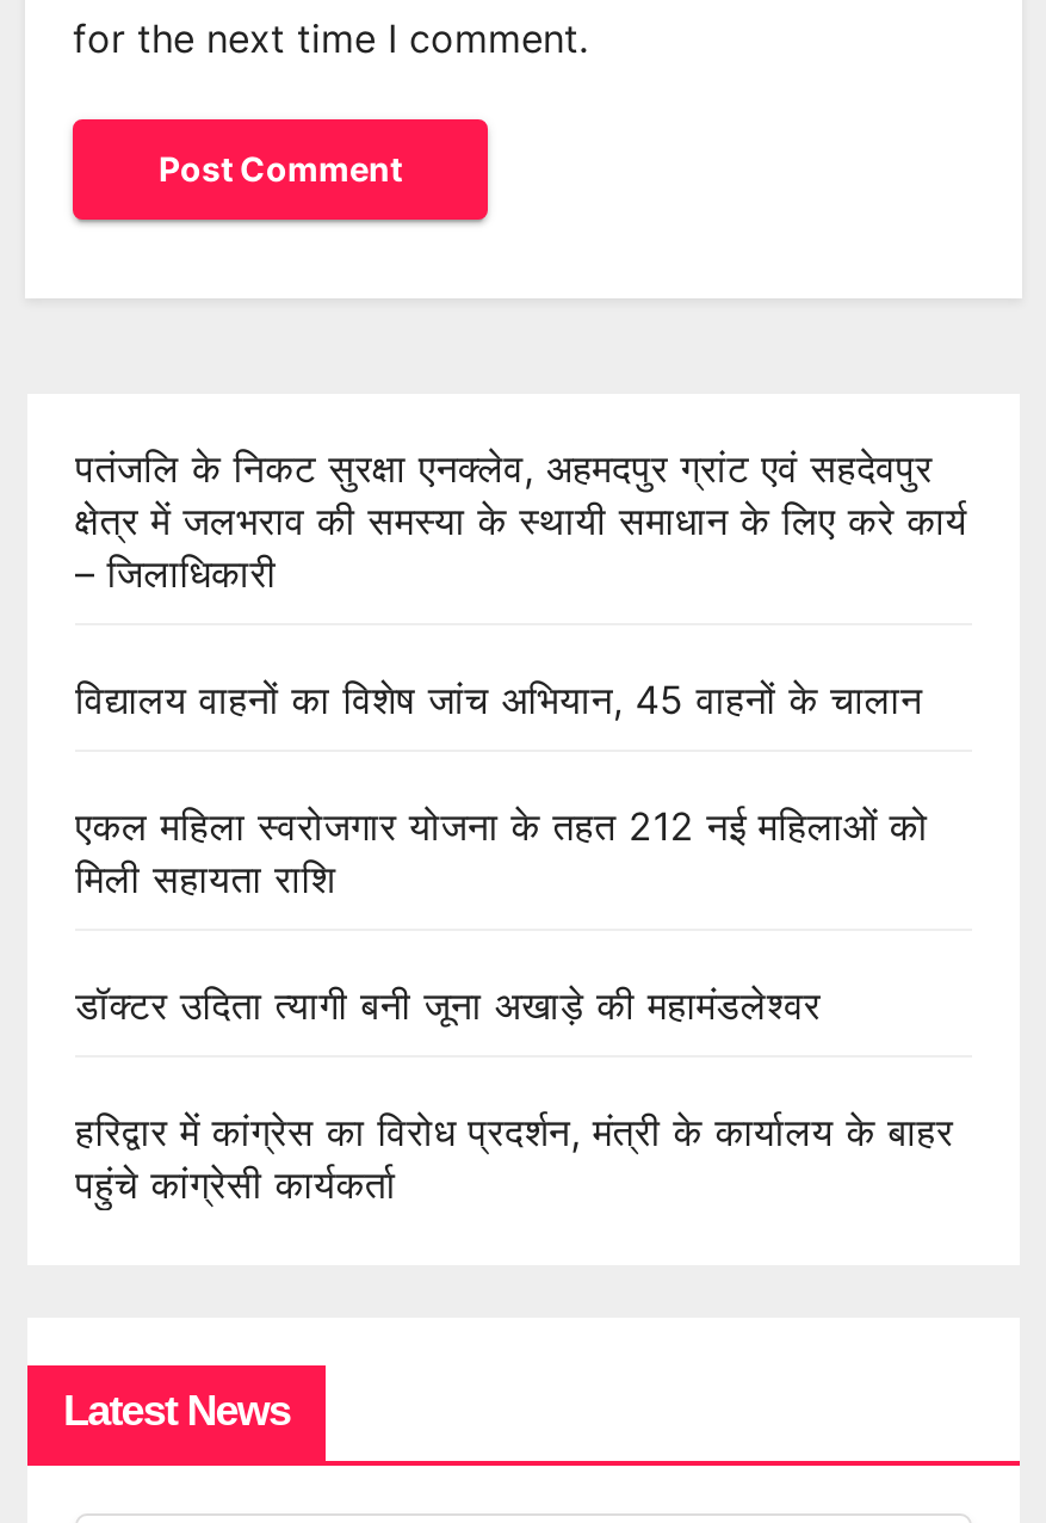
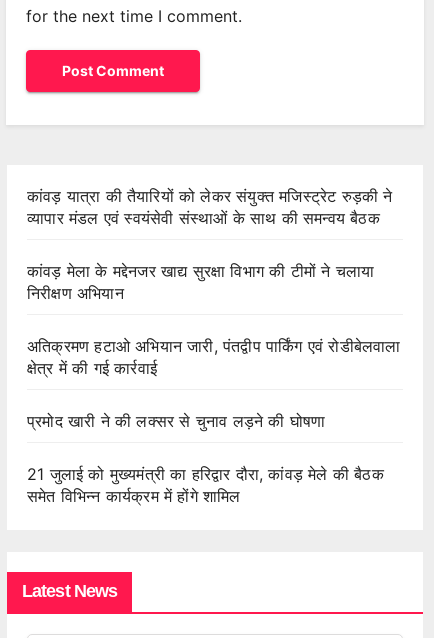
- पतंजलि के निकट सुरक्षा एनक्लेव, अहमदपुर ग्रांट एवं सहदेवपुर
- क्षेत्र में जलभराव की समस्या के स्थायी समाधान के लिए करे कार्य
- – जिलाधिकारी
+ कांवड़ यात्रा की तैयारियों को लेकर संयुक्त मजिस्ट्रेट रुड़की ने
+ व्यापार मंडल एवं स्वयंसेवी संस्थाओं के साथ की समन्वय बैठक

- विद्यालय वाहनों का विशेष जांच अभियान, 45 वाहनों के चालान
+ कांवड़ मेला के मद्देनजर खाद्य सुरक्षा विभाग की टीमों ने चलाया
+ निरीक्षण अभियान

- एकल महिला स्वरोजगार योजना के तहत 212 नई महिलाओं को
- मिली सहायता राशि
+ अतिक्रमण हटाओ अभियान जारी, पंतद्वीप पार्किंग एवं रोडीबेलवाला
+ क्षेत्र में की गई कार्रवाई

- डॉक्टर उदिता त्यागी बनी जूना अखाड़े की महामंडलेश्वर
+ प्रमोद खारी ने की लक्सर से चुनाव लड़ने की घोषणा

- हरिद्वार में कांग्रेस का विरोध प्रदर्शन, मंत्री के कार्यालय के बाहर
- पहुंचे कांग्रेसी कार्यकर्ता
+ 21 जुलाई को मुख्यमंत्री का हरिद्वार दौरा, कांवड़ मेले की बैठक
+ समेत विभिन्न कार्यक्रम में होंगे शामिल
